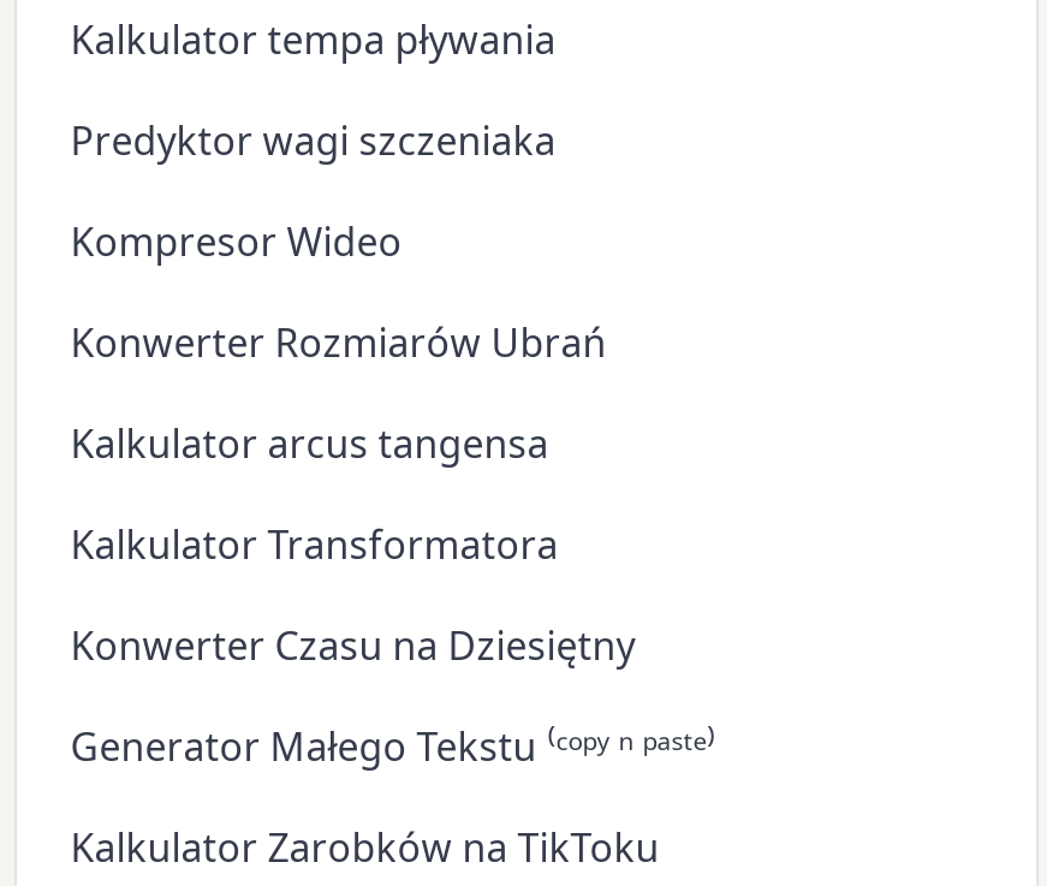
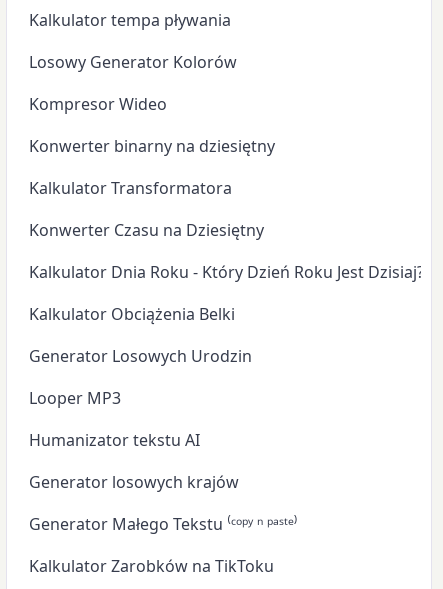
- Predyktor wagi szczeniaka
+ Losowy Generator Kolorów

- Konwerter Rozmiarów Ubrań
- Kalkulator arcus tangensa
+ Konwerter binarny na dziesiętny

moved up: Kalkulator Transformatora | Konwerter Czasu na Dziesiętny

+ Kalkulator Dnia Roku - Który Dzień Roku Jest Dzisiaj?
+ Kalkulator Obciążenia Belki
+ Generator Losowych Urodzin
+ Looper MP3
+ Humanizator tekstu AI
+ Generator losowych krajów
